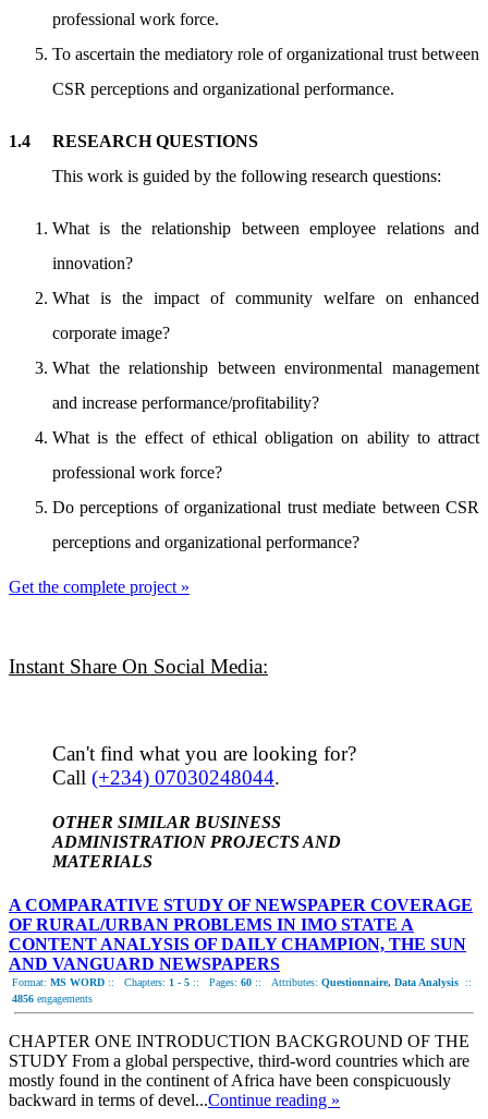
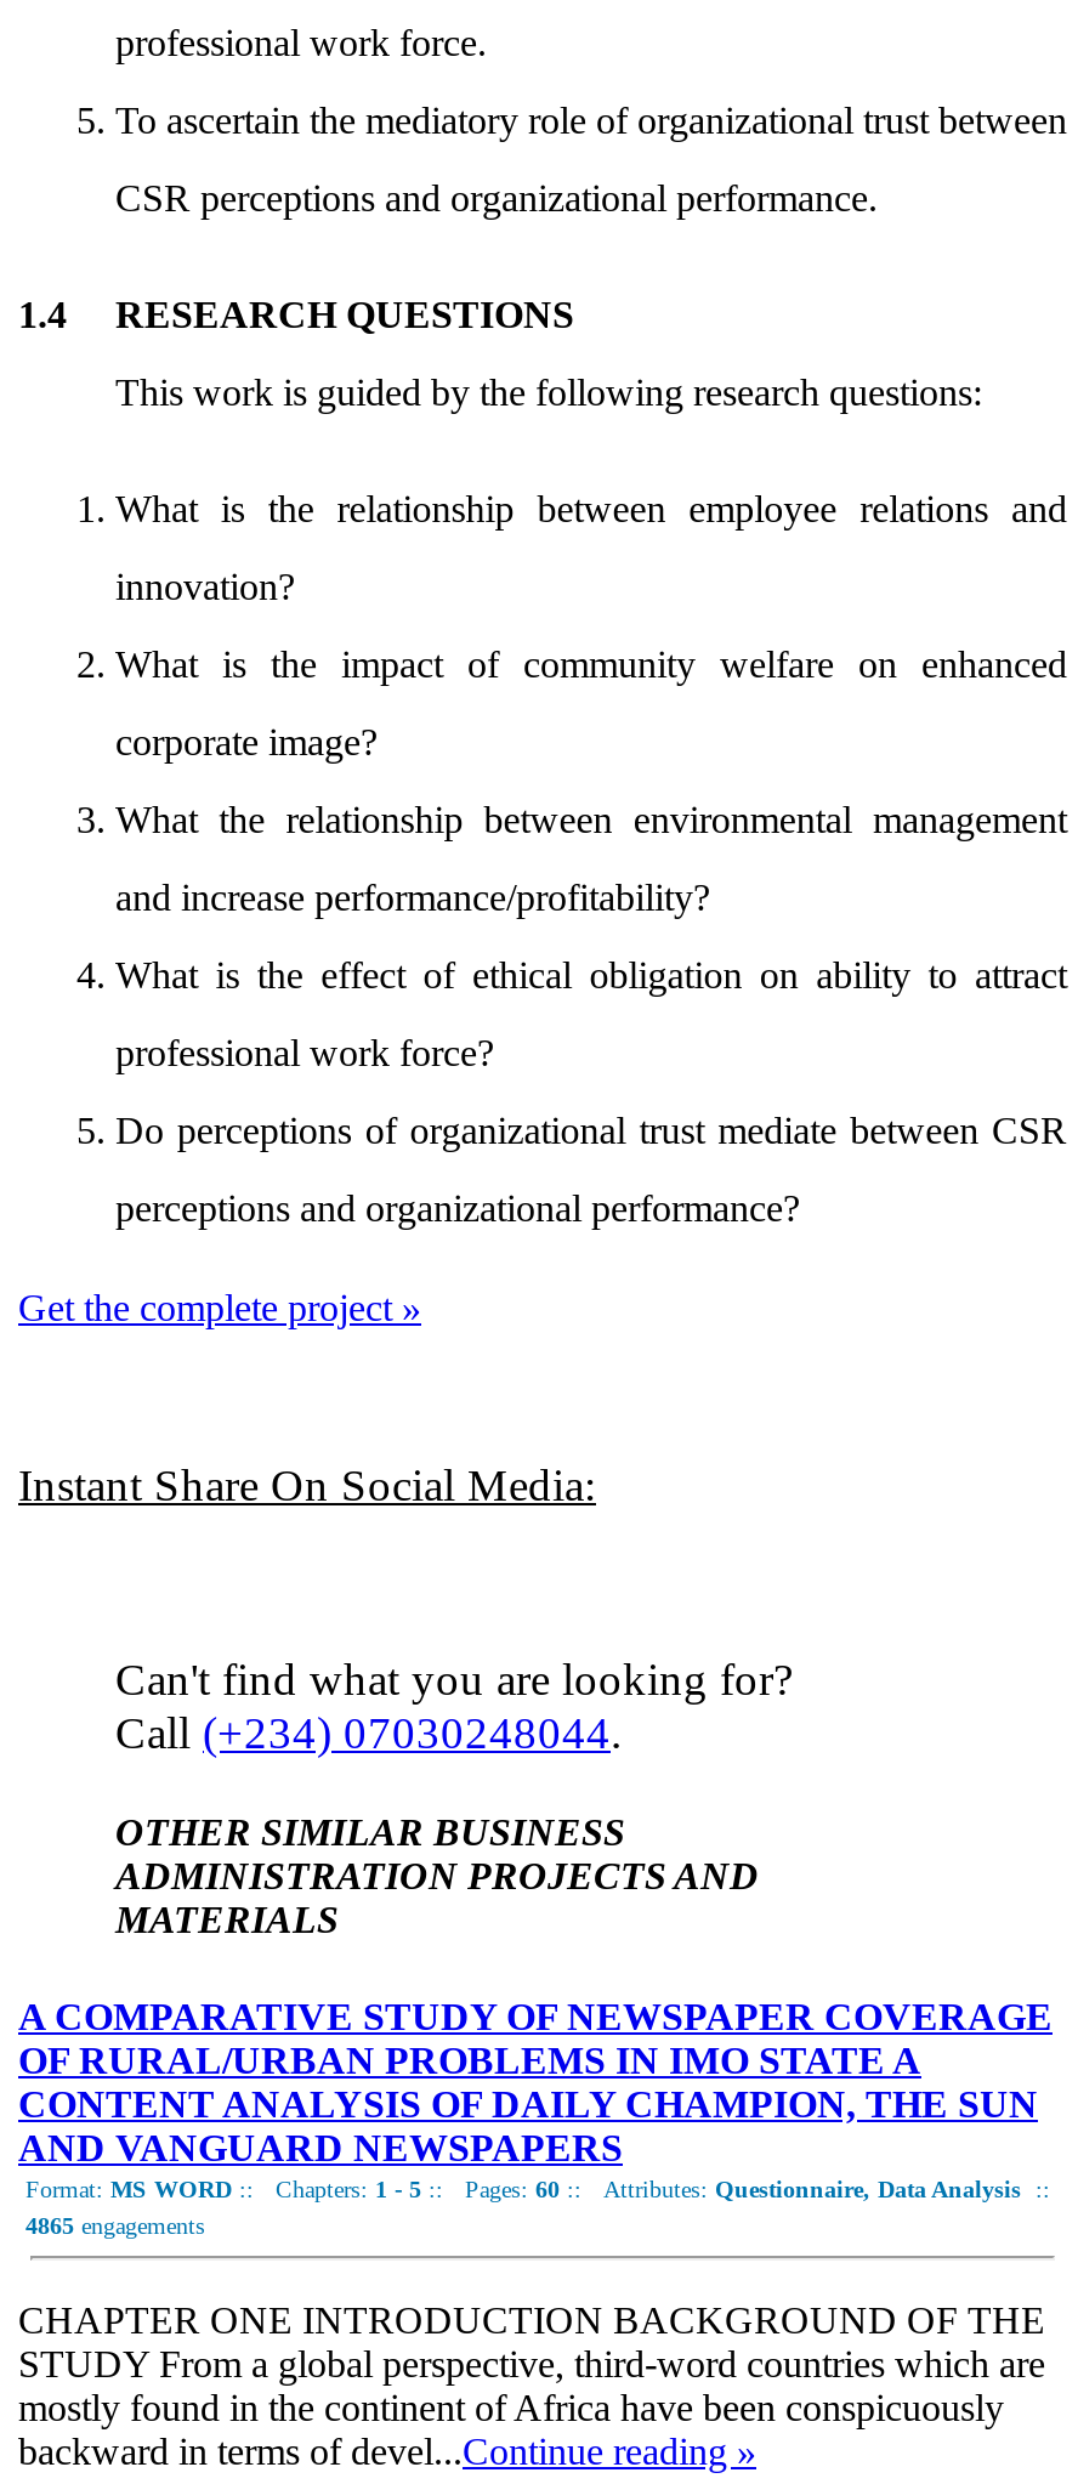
- 4856 engagements
+ 4865 engagements
